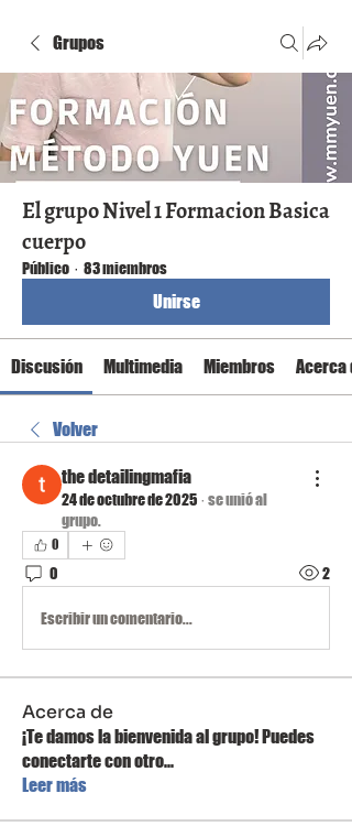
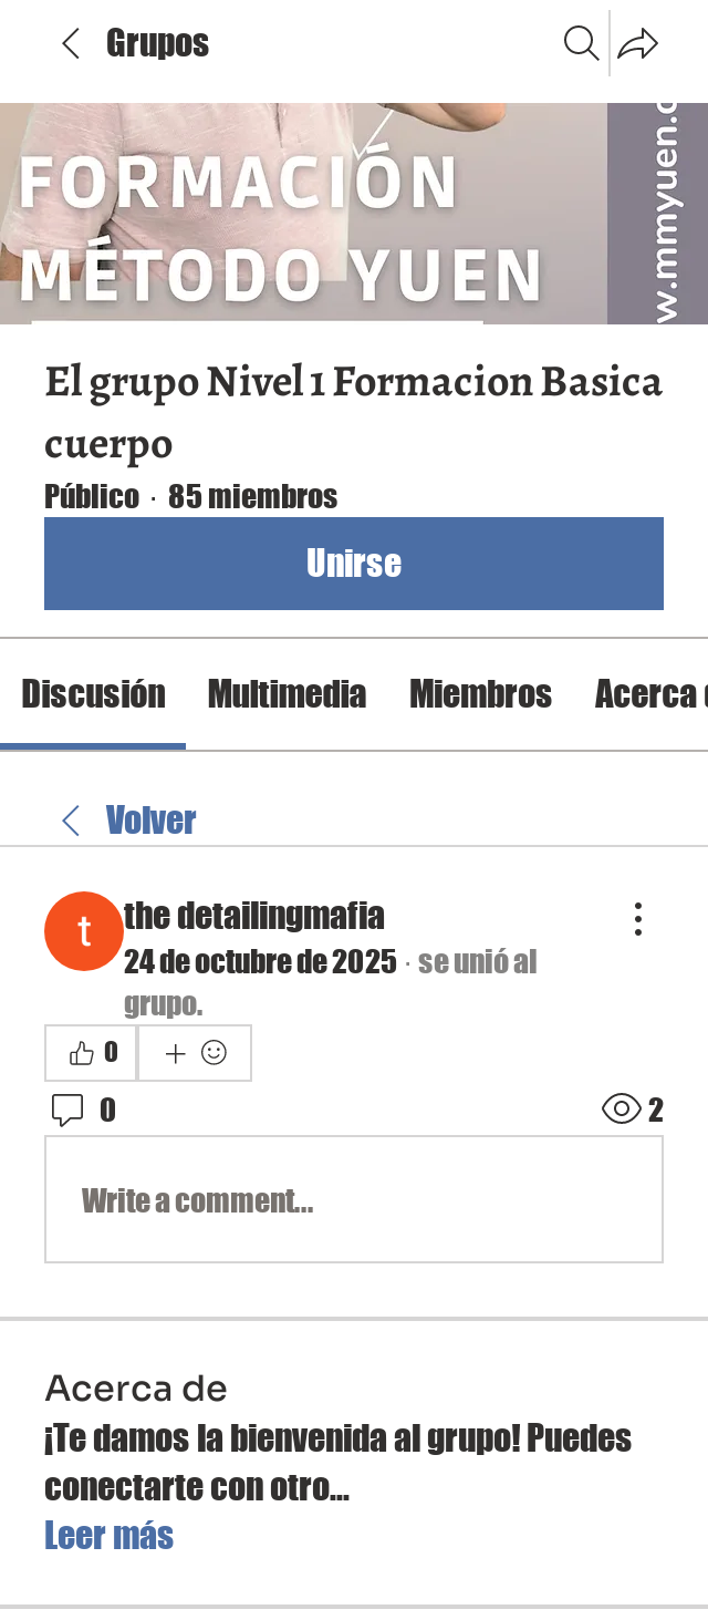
- Público · 83 miembros
+ Público · 85 miembros

- Escribir un comentario...
+ Write a comment...
